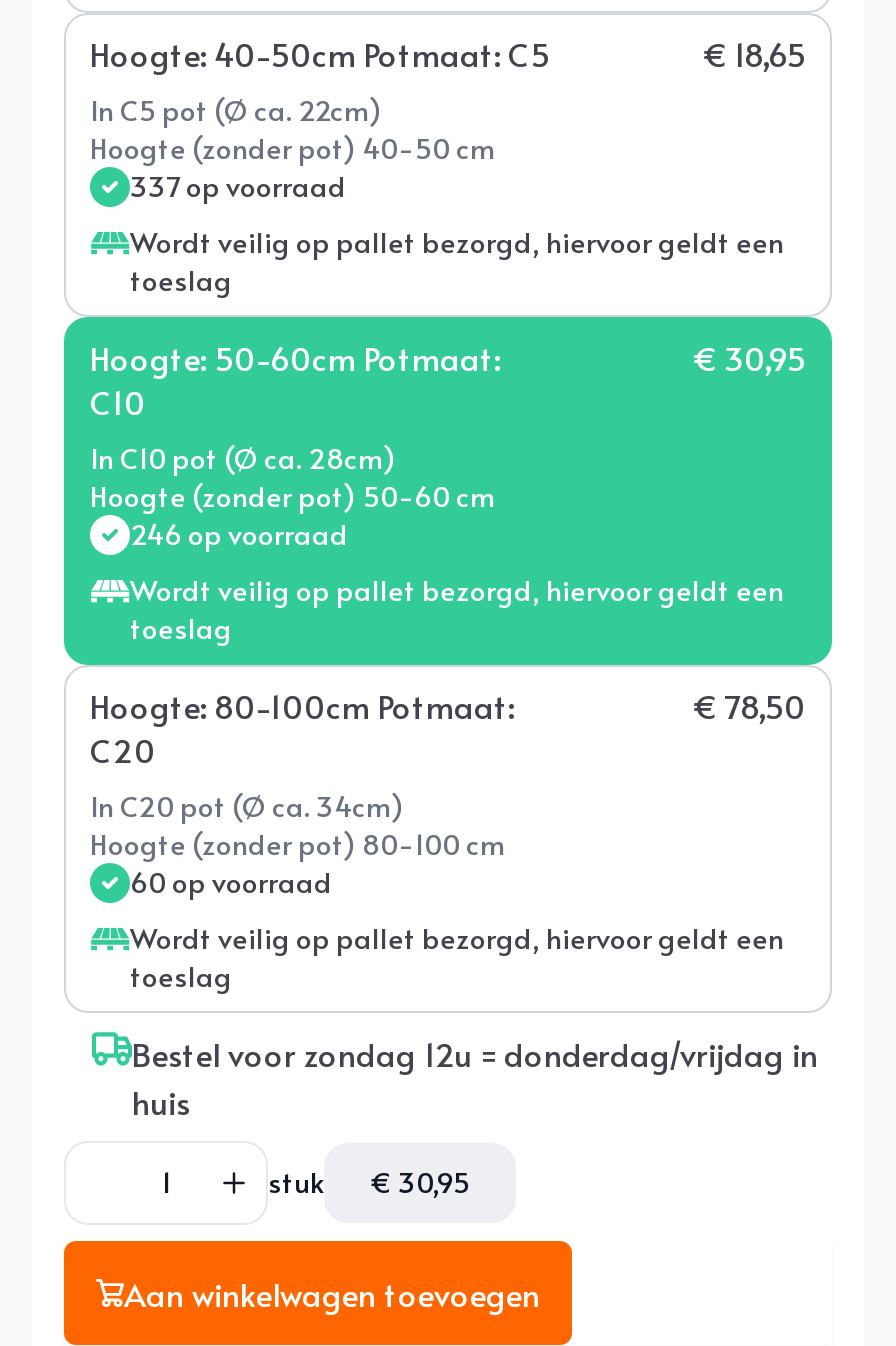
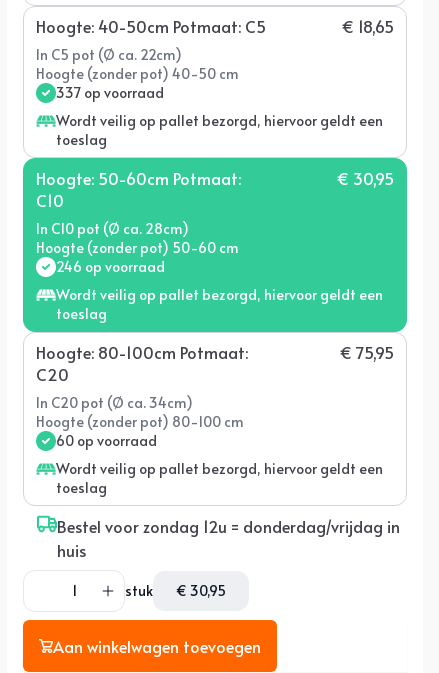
- € 78,50
+ € 75,95
